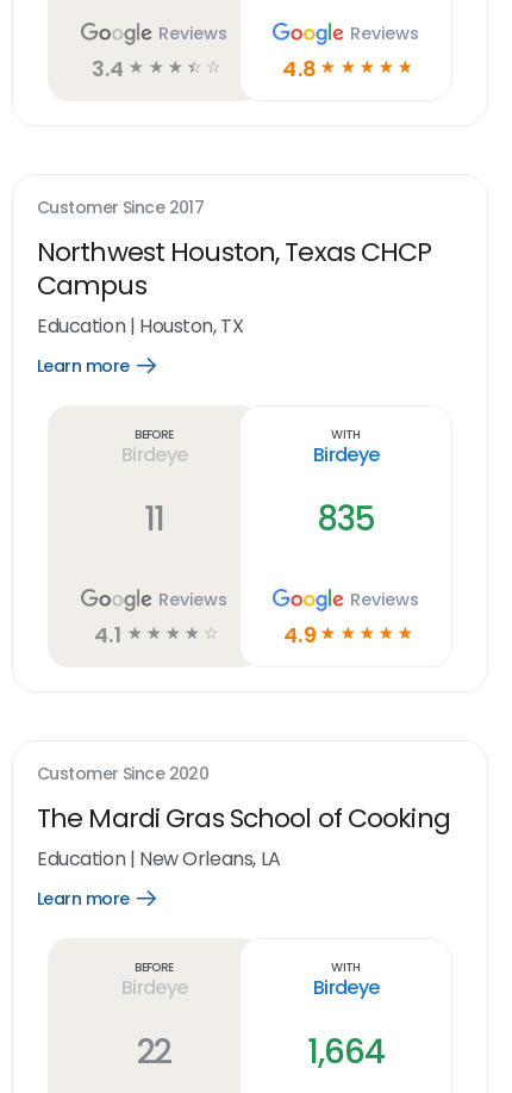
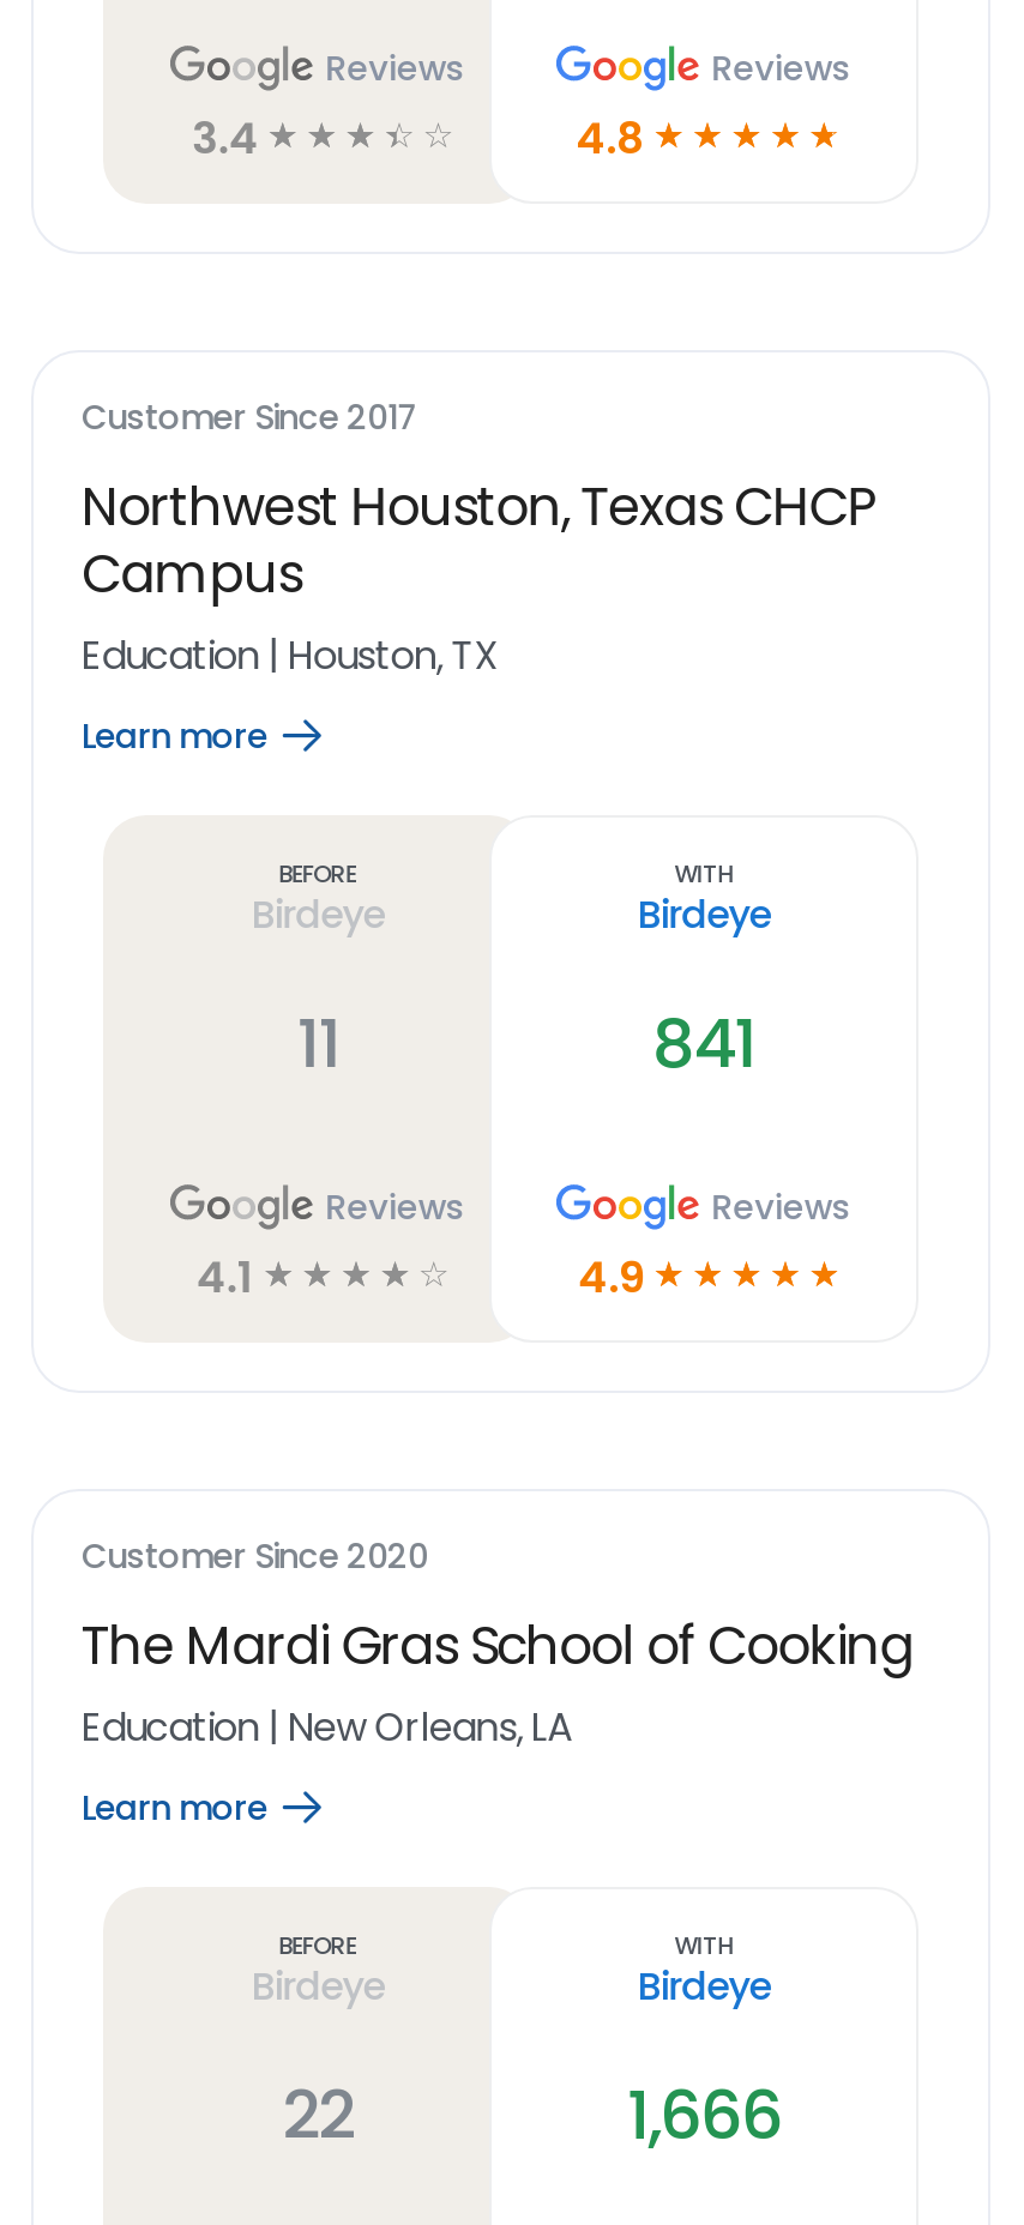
- 835
+ 841

- 1,664
+ 1,666
